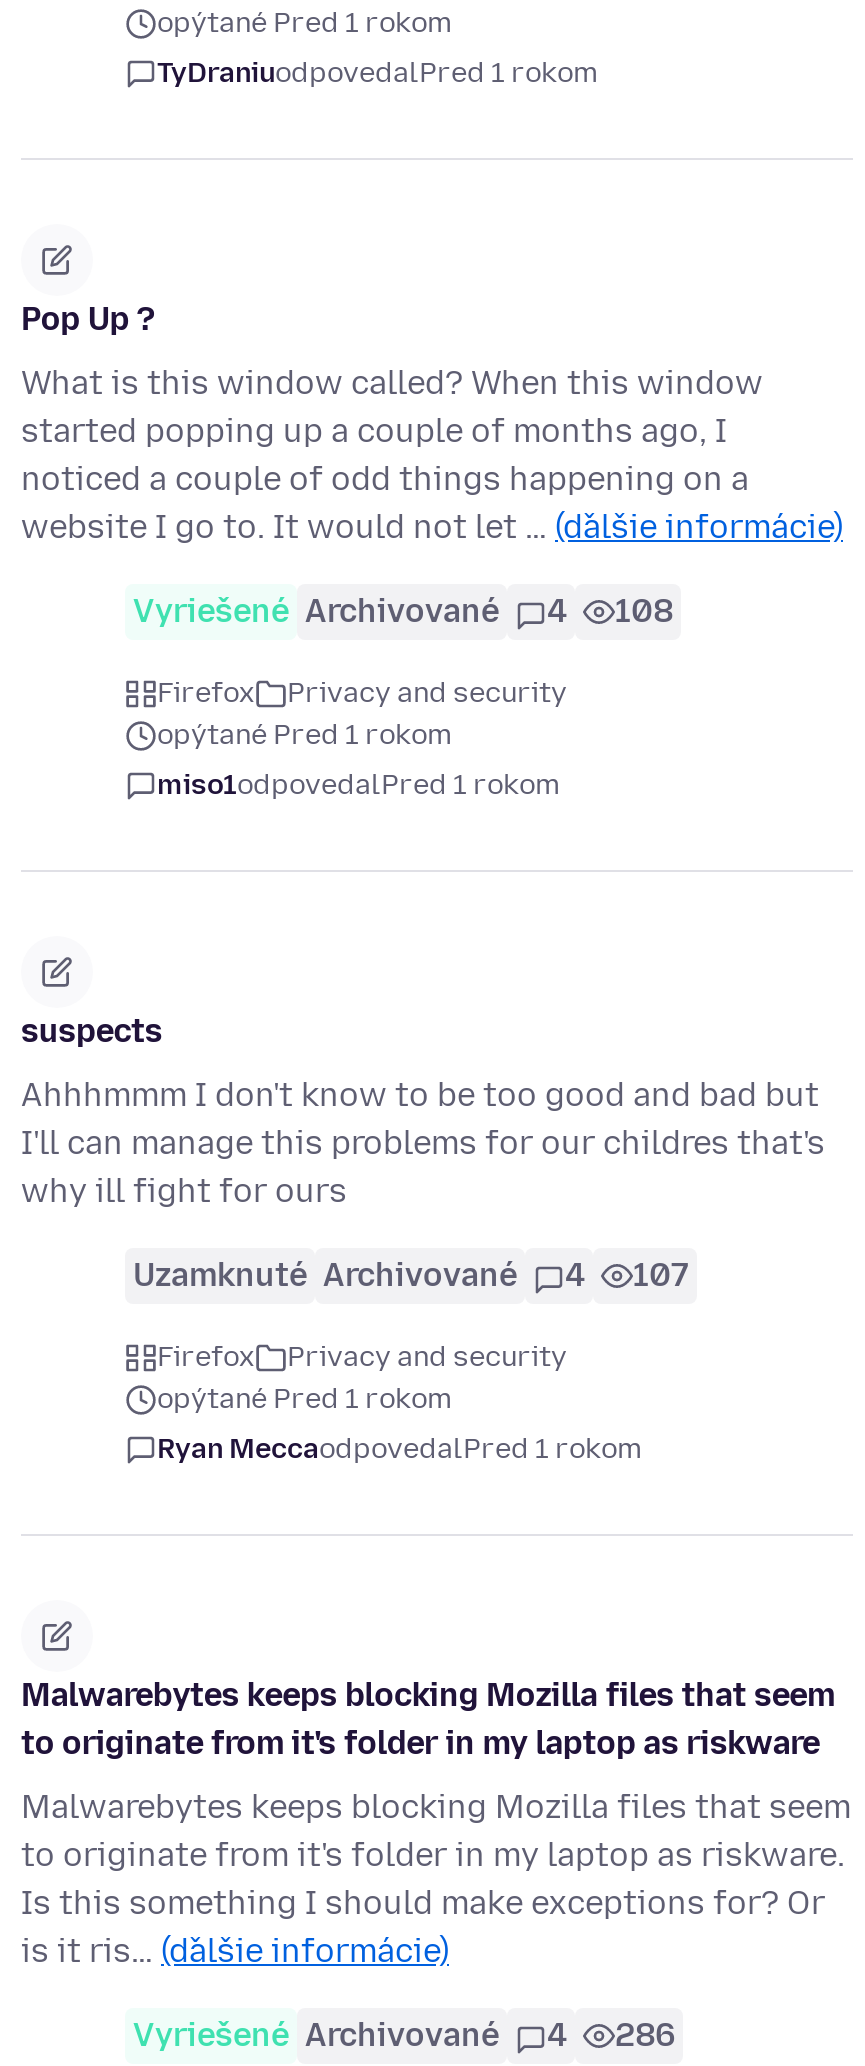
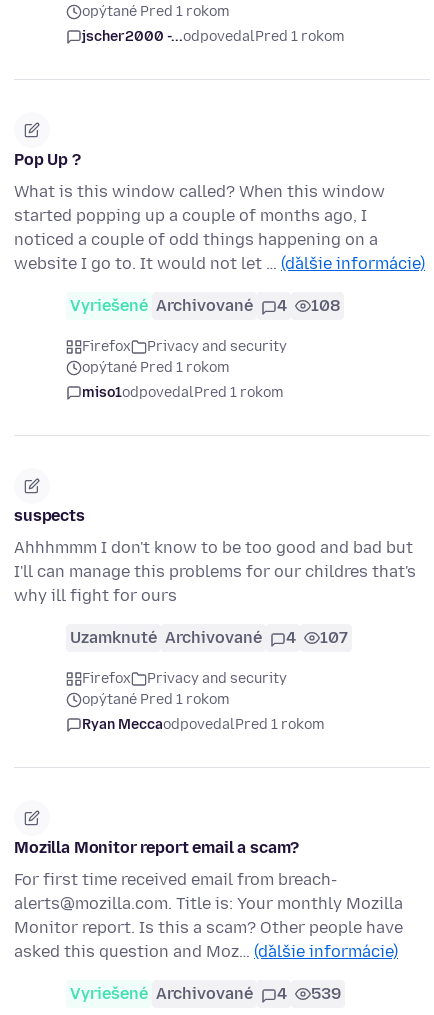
- TyDraniuodpovedalPred 1 rokom
+ jscher2000 -...odpovedalPred 1 rokom

- Malwarebytes keeps blocking Mozilla files that seem
- to originate from it's folder in my laptop as riskware
+ Mozilla Monitor report email a scam?

- Malwarebytes keeps blocking Mozilla files that seem
- to originate from it's folder in my laptop as riskware.
- Is this something I should make exceptions for? Or
- is it ris… (ďalšie informácie)
+ For first time received email from breach-
+ alerts@mozilla.com. Title is: Your monthly Mozilla
+ Monitor report. Is this a scam? Other people have
+ asked this question and Moz… (ďalšie informácie)

- Vyriešené Archivované 4 286
+ Vyriešené Archivované 4 539
